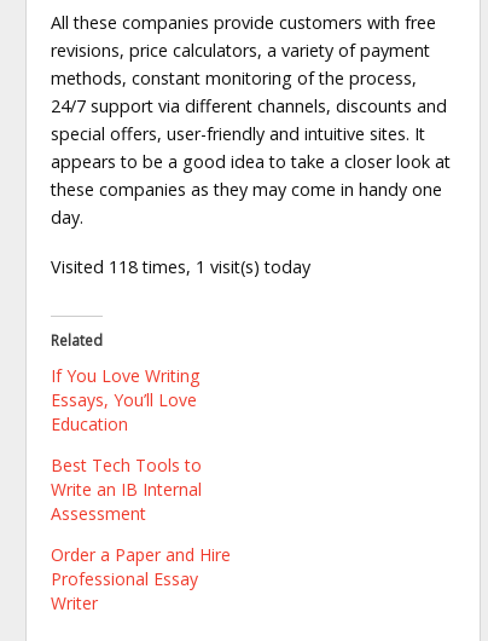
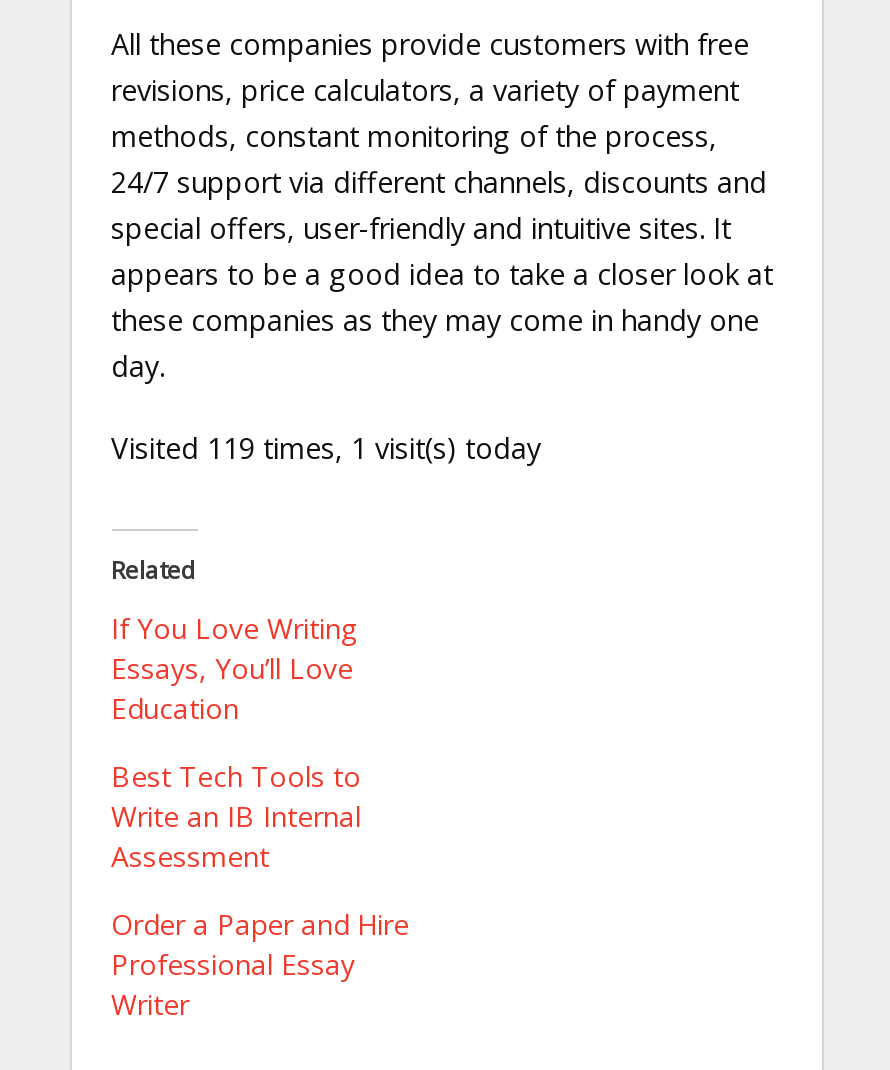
- Visited 118 times, 1 visit(s) today
+ Visited 119 times, 1 visit(s) today
